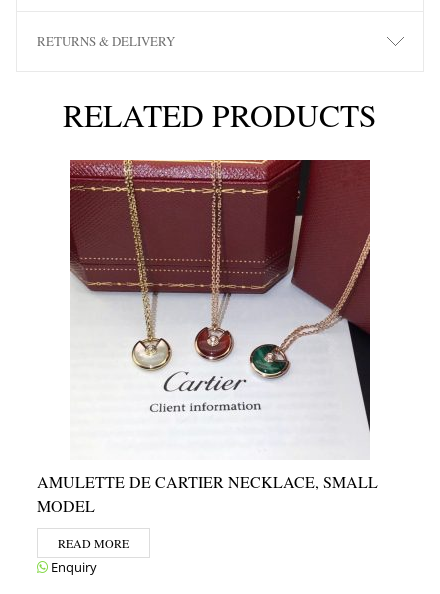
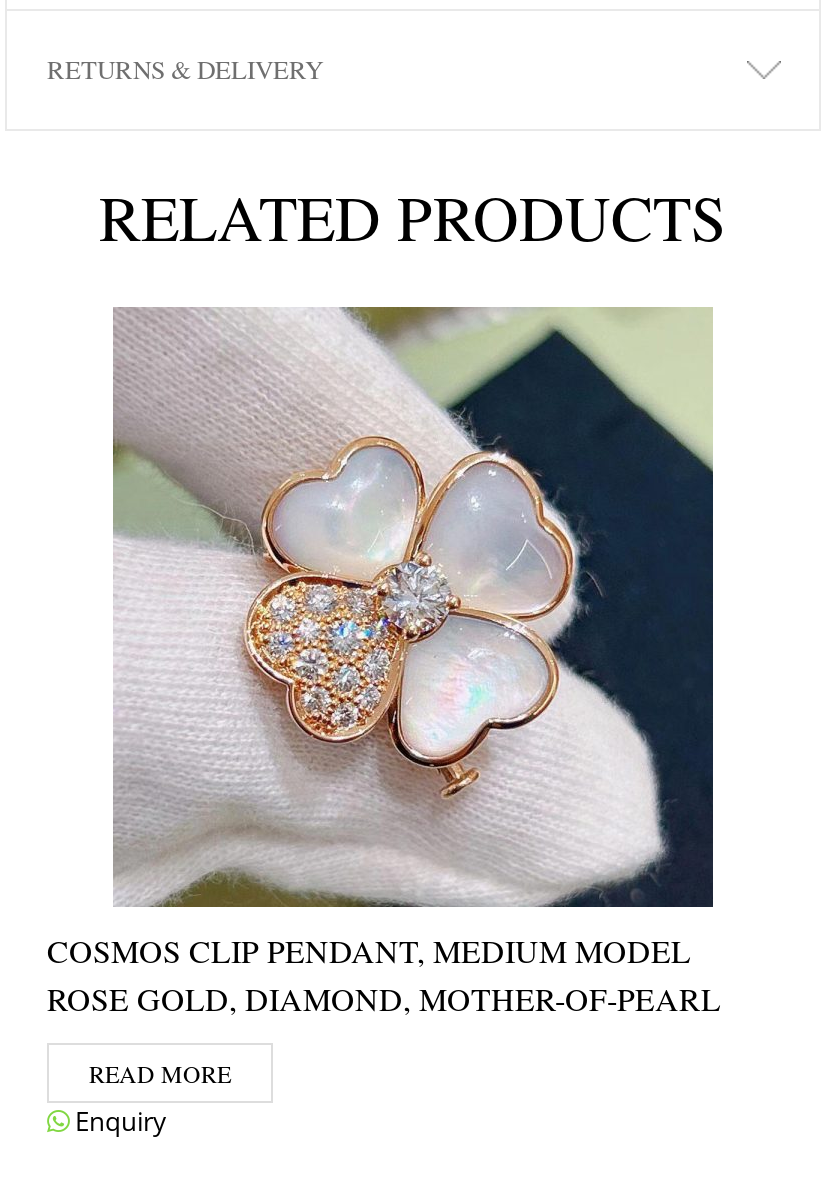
- [image]
- AMULETTE DE CARTIER NECKLACE, SMALL
- MODEL
+ [image]
+ COSMOS CLIP PENDANT, MEDIUM MODEL
+ ROSE GOLD, DIAMOND, MOTHER-OF-PEARL
